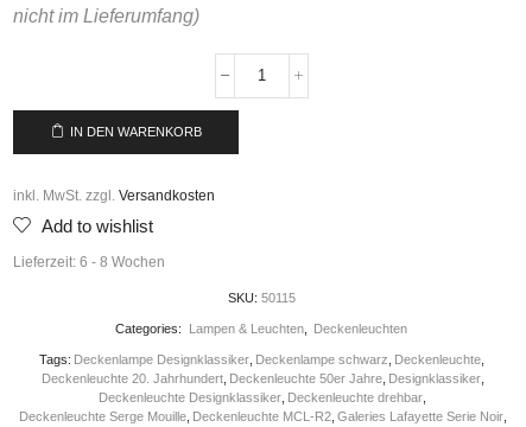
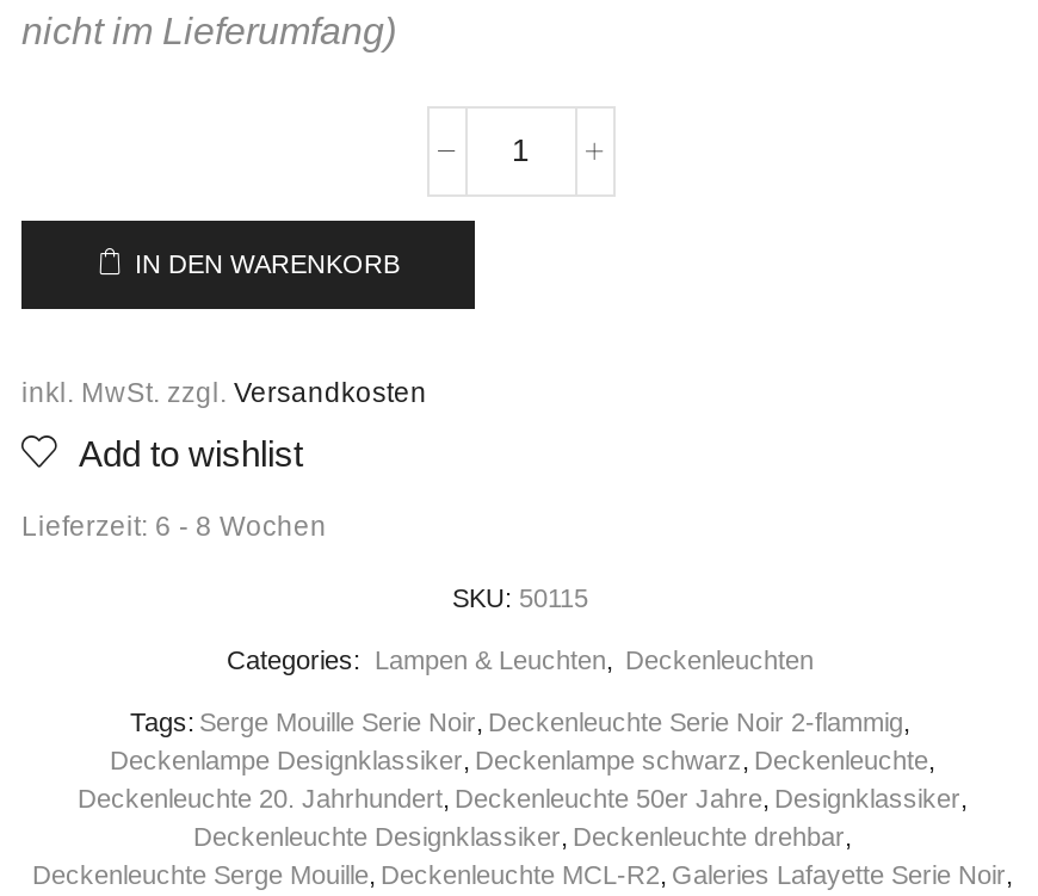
- Tags: Deckenlampe Designklassiker, Deckenlampe schwarz, Deckenleuchte,
+ Tags: Serge Mouille Serie Noir, Deckenleuchte Serie Noir 2-flammig,
+ Deckenlampe Designklassiker, Deckenlampe schwarz, Deckenleuchte,
